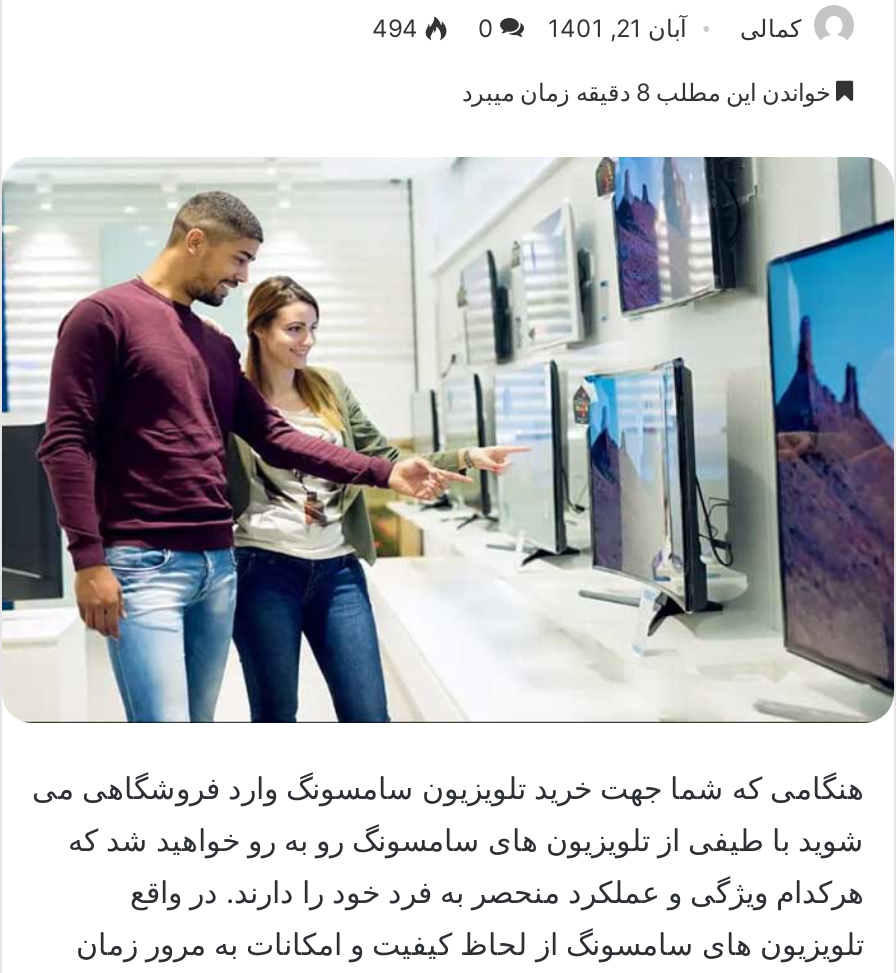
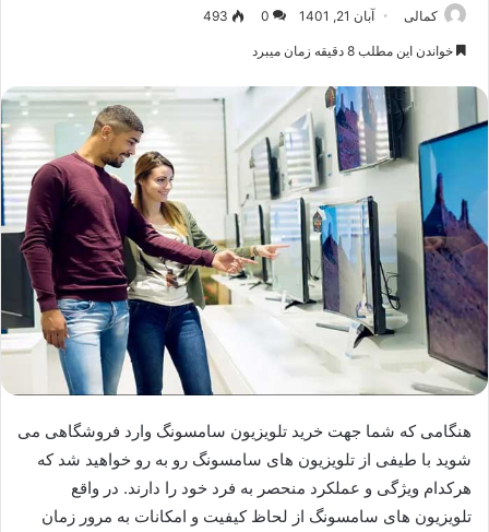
- 494 0
+ 493 0
